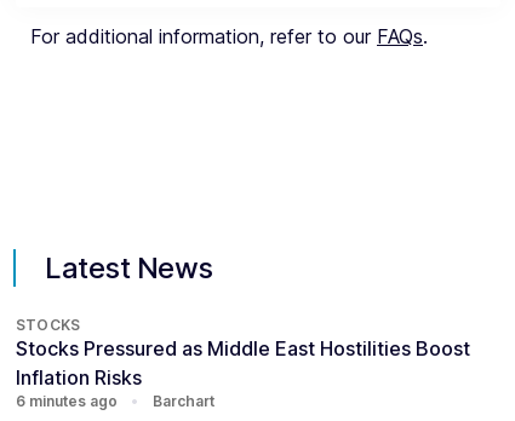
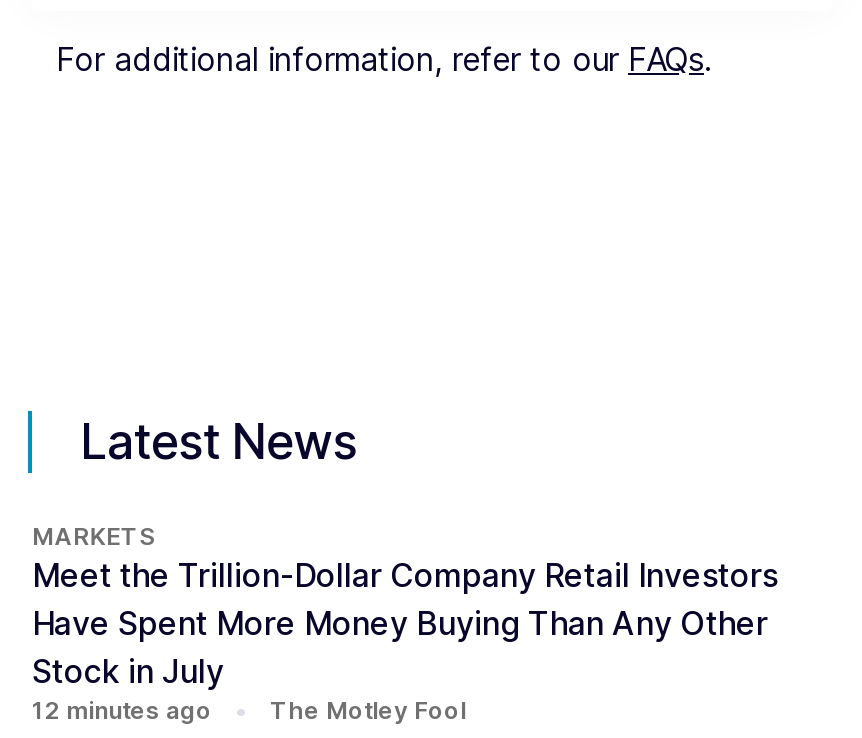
- STOCKS
- Stocks Pressured as Middle East Hostilities Boost
- Inflation Risks
- 6 minutes ago
+ MARKETS
+ Meet the Trillion-Dollar Company Retail Investors
+ Have Spent More Money Buying Than Any Other
+ Stock in July
+ 12 minutes ago

- Barchart
+ The Motley Fool
